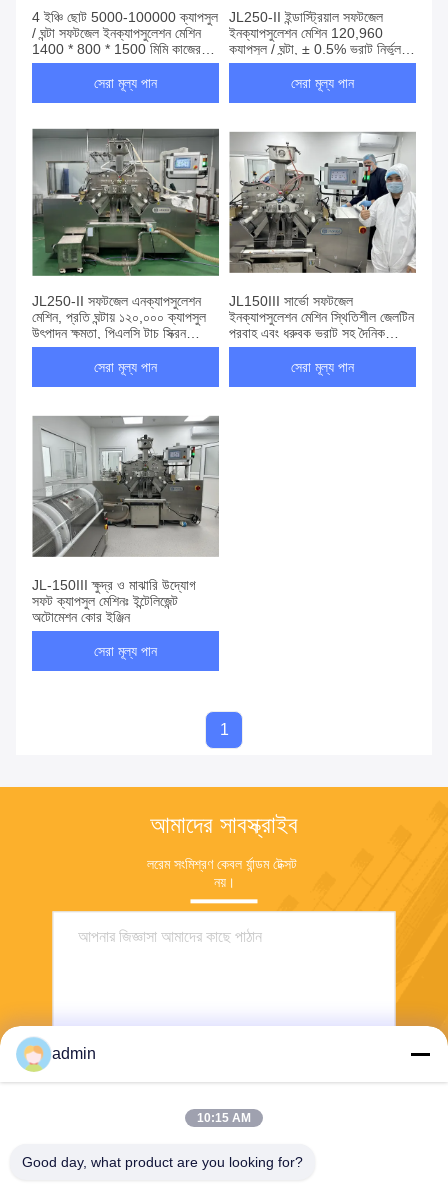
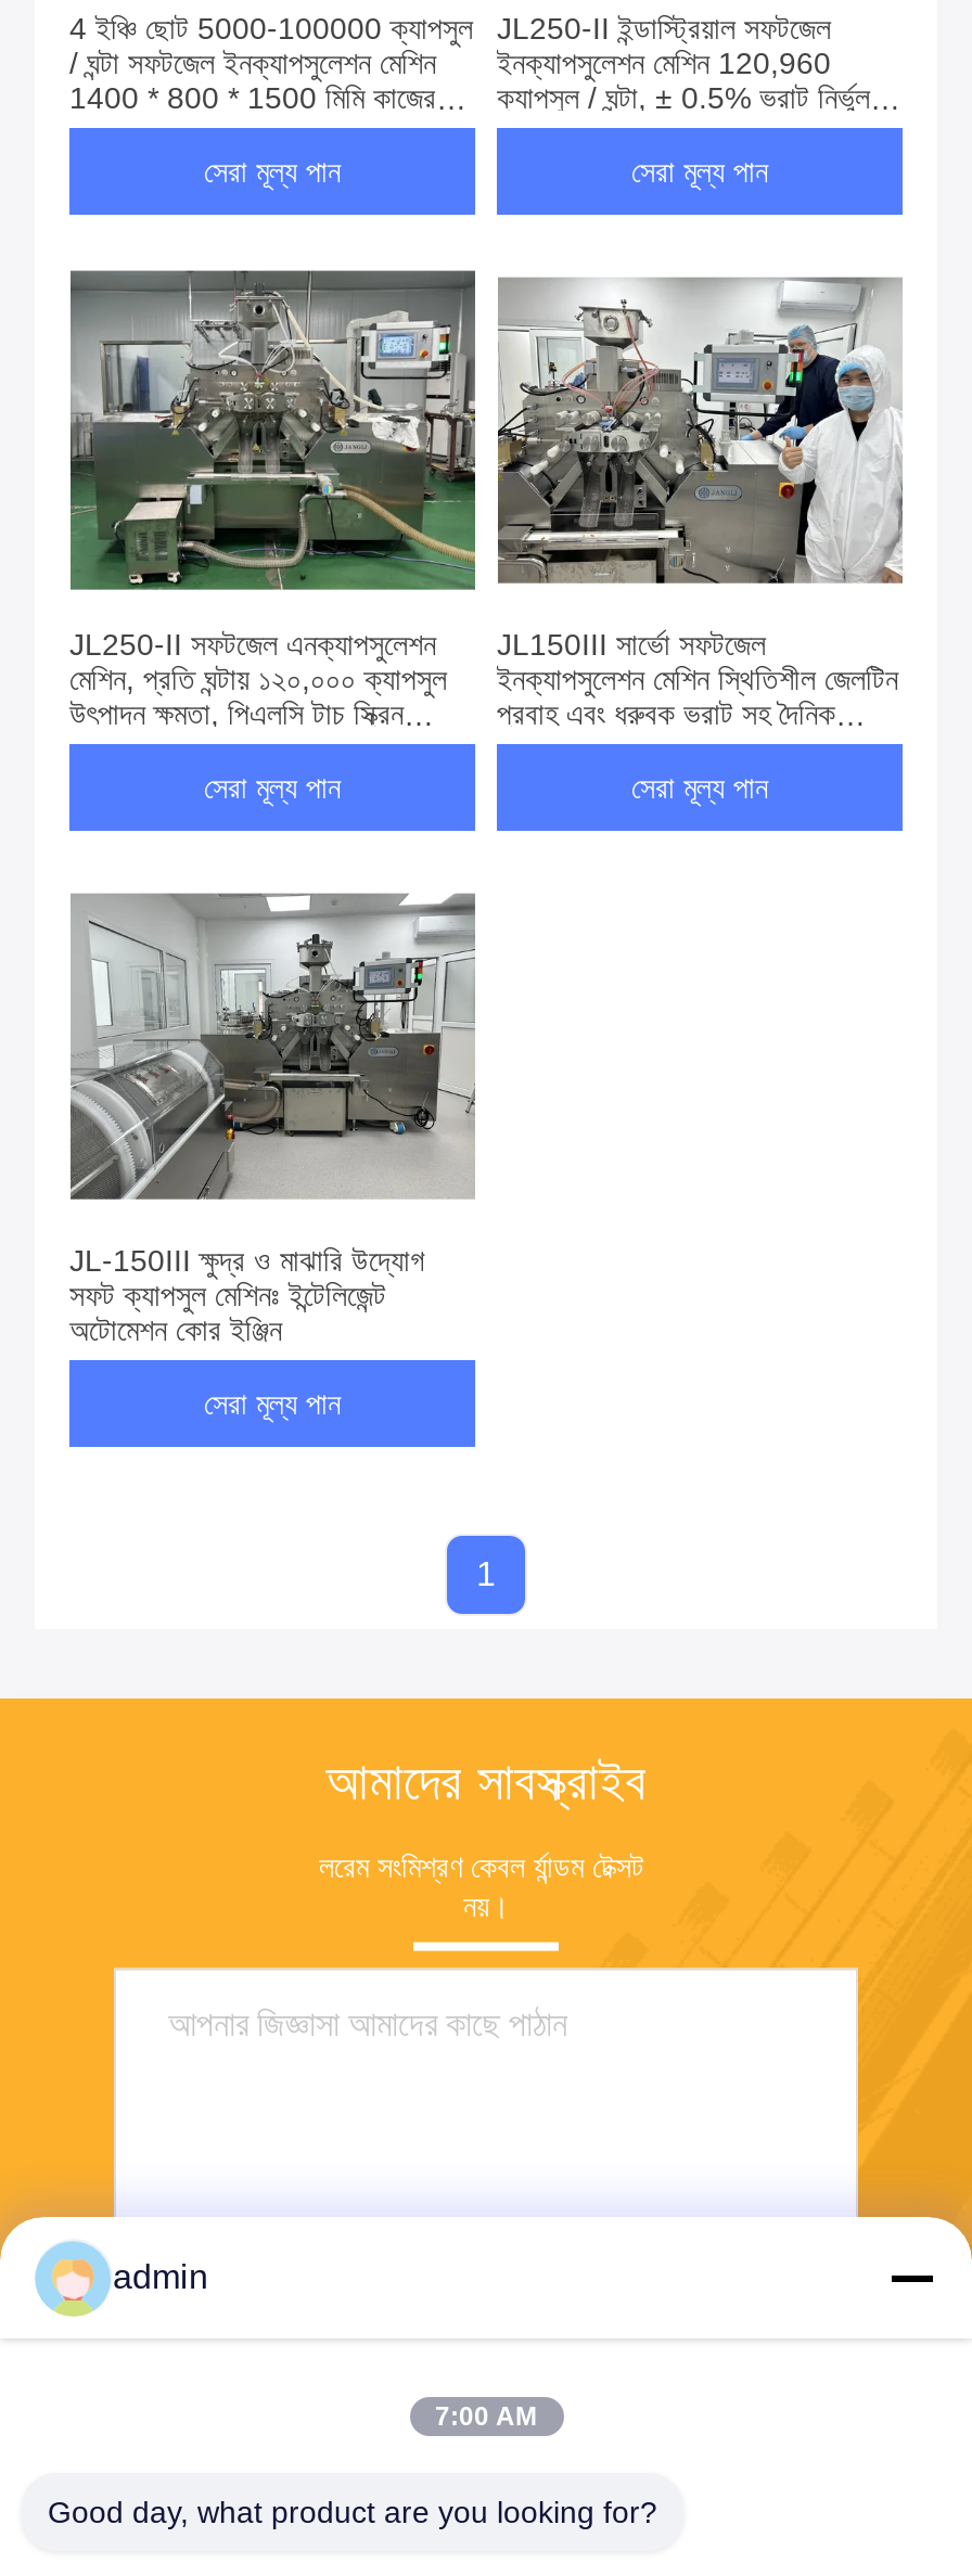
- 10:15 AM
+ 7:00 AM
